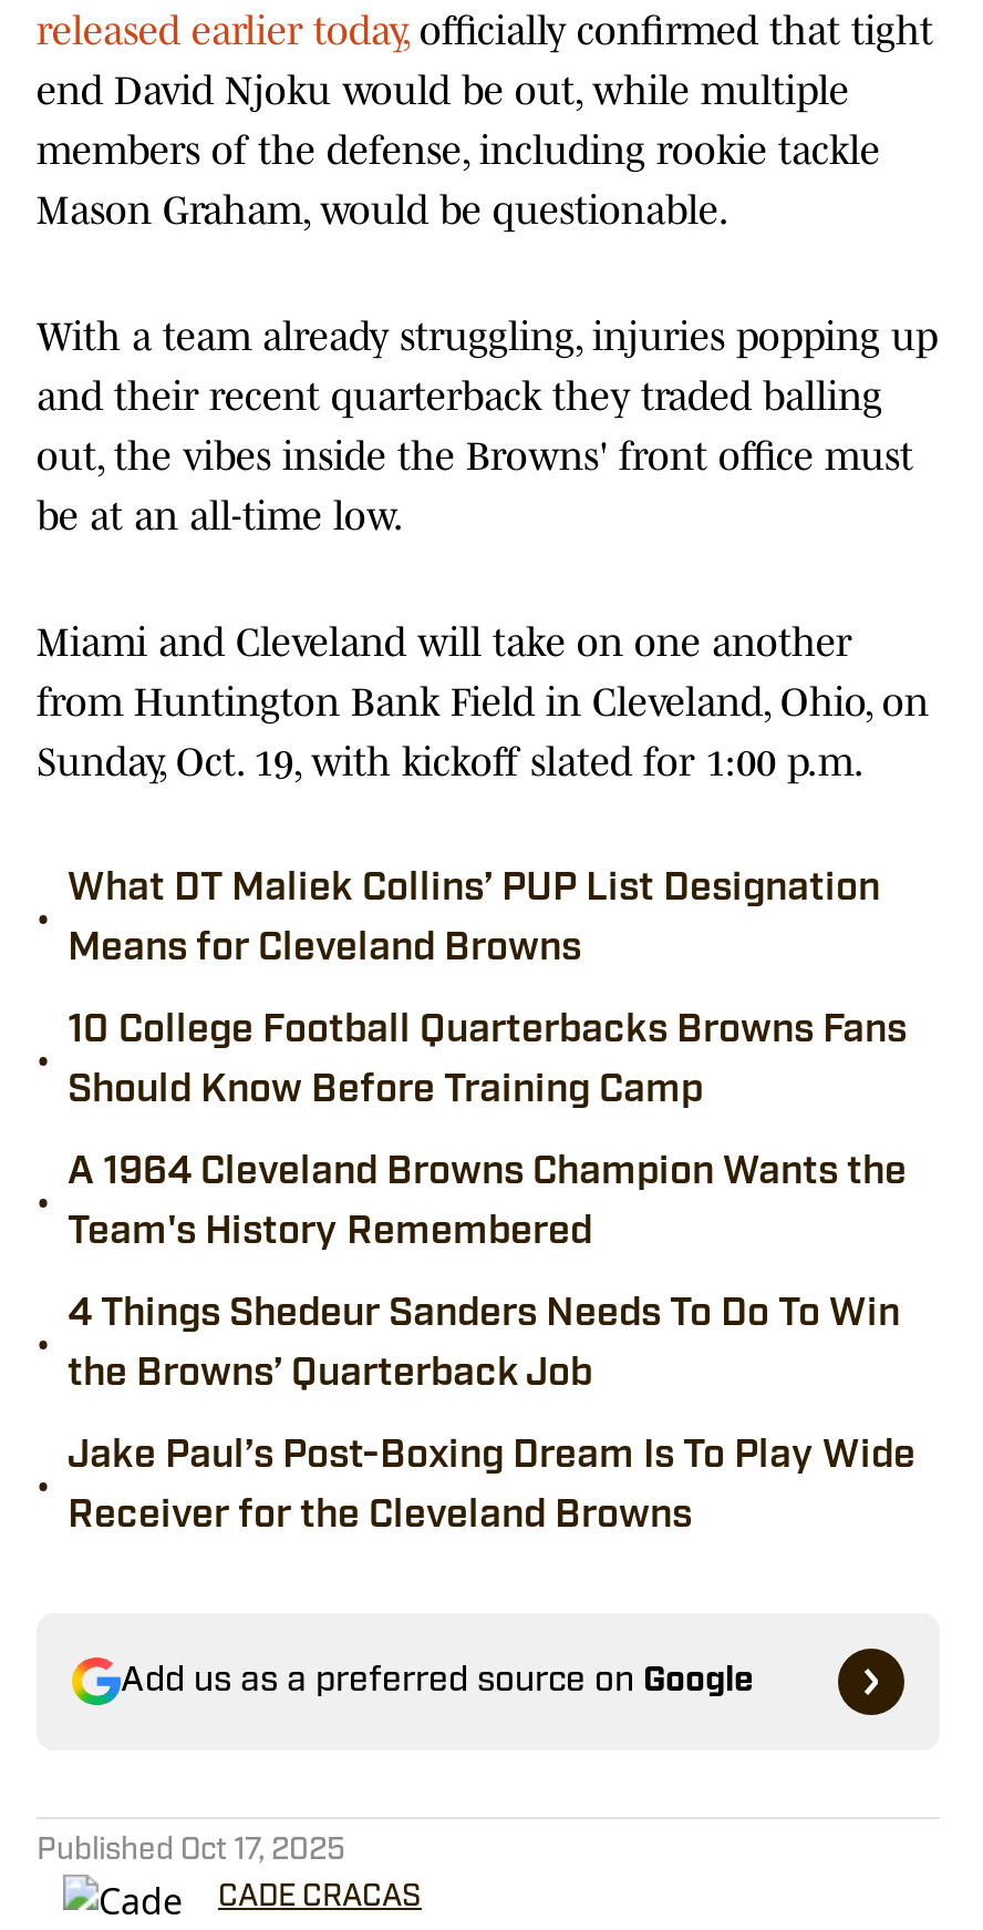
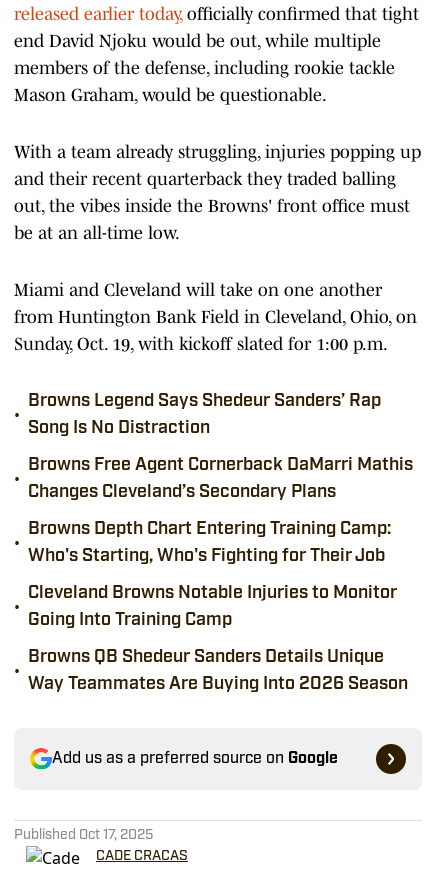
- What DT Maliek Collins’ PUP List Designation
- Means for Cleveland Browns
+ Browns Legend Says Shedeur Sanders’ Rap
+ Song Is No Distraction

- 10 College Football Quarterbacks Browns Fans
- Should Know Before Training Camp
+ Browns Free Agent Cornerback DaMarri Mathis
+ Changes Cleveland’s Secondary Plans

- A 1964 Cleveland Browns Champion Wants the
- Team's History Remembered
+ Browns Depth Chart Entering Training Camp:
+ Who's Starting, Who's Fighting for Their Job

- 4 Things Shedeur Sanders Needs To Do To Win
- the Browns’ Quarterback Job
+ Cleveland Browns Notable Injuries to Monitor
+ Going Into Training Camp

- Jake Paul’s Post-Boxing Dream Is To Play Wide
- Receiver for the Cleveland Browns
+ Browns QB Shedeur Sanders Details Unique
+ Way Teammates Are Buying Into 2026 Season
